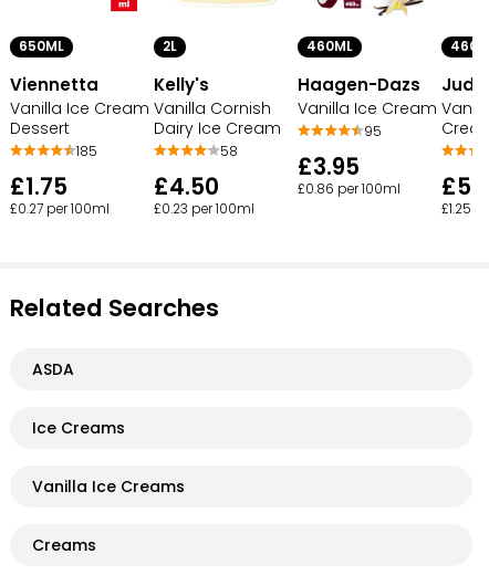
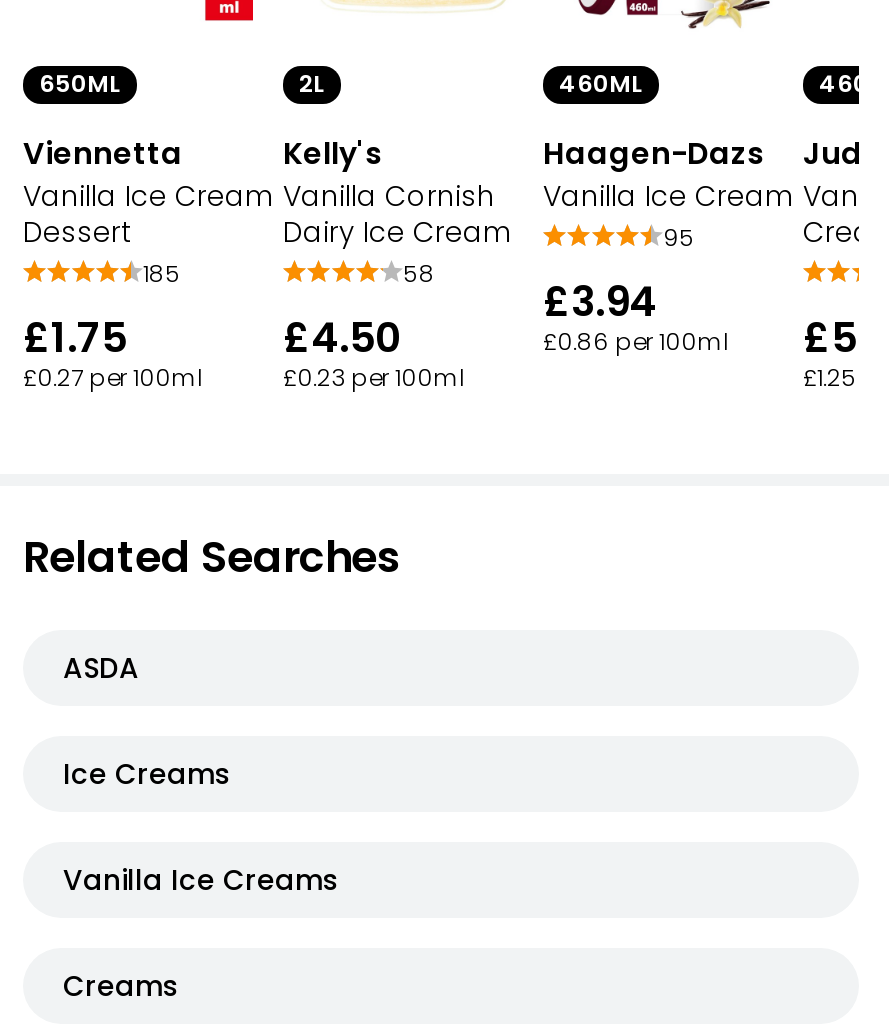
- £3.95
+ £3.94
